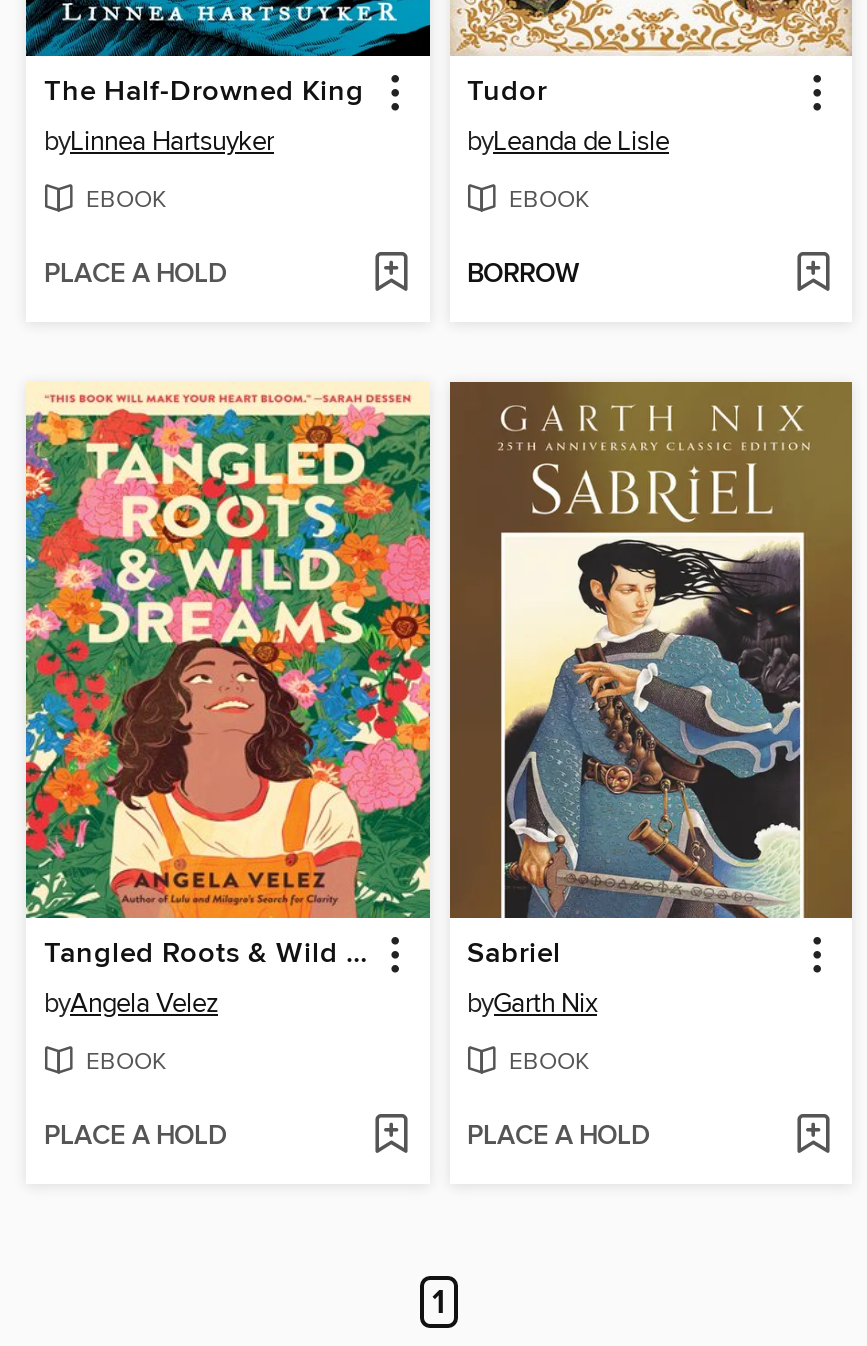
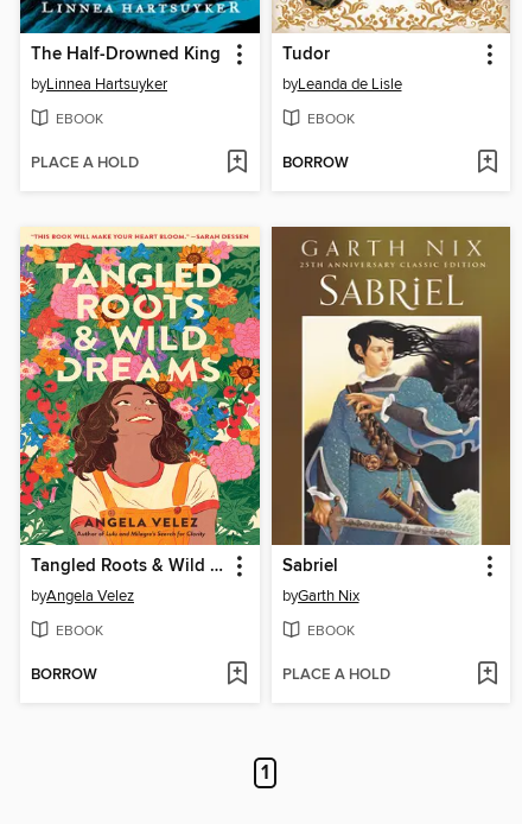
- PLACE A HOLD
+ BORROW
